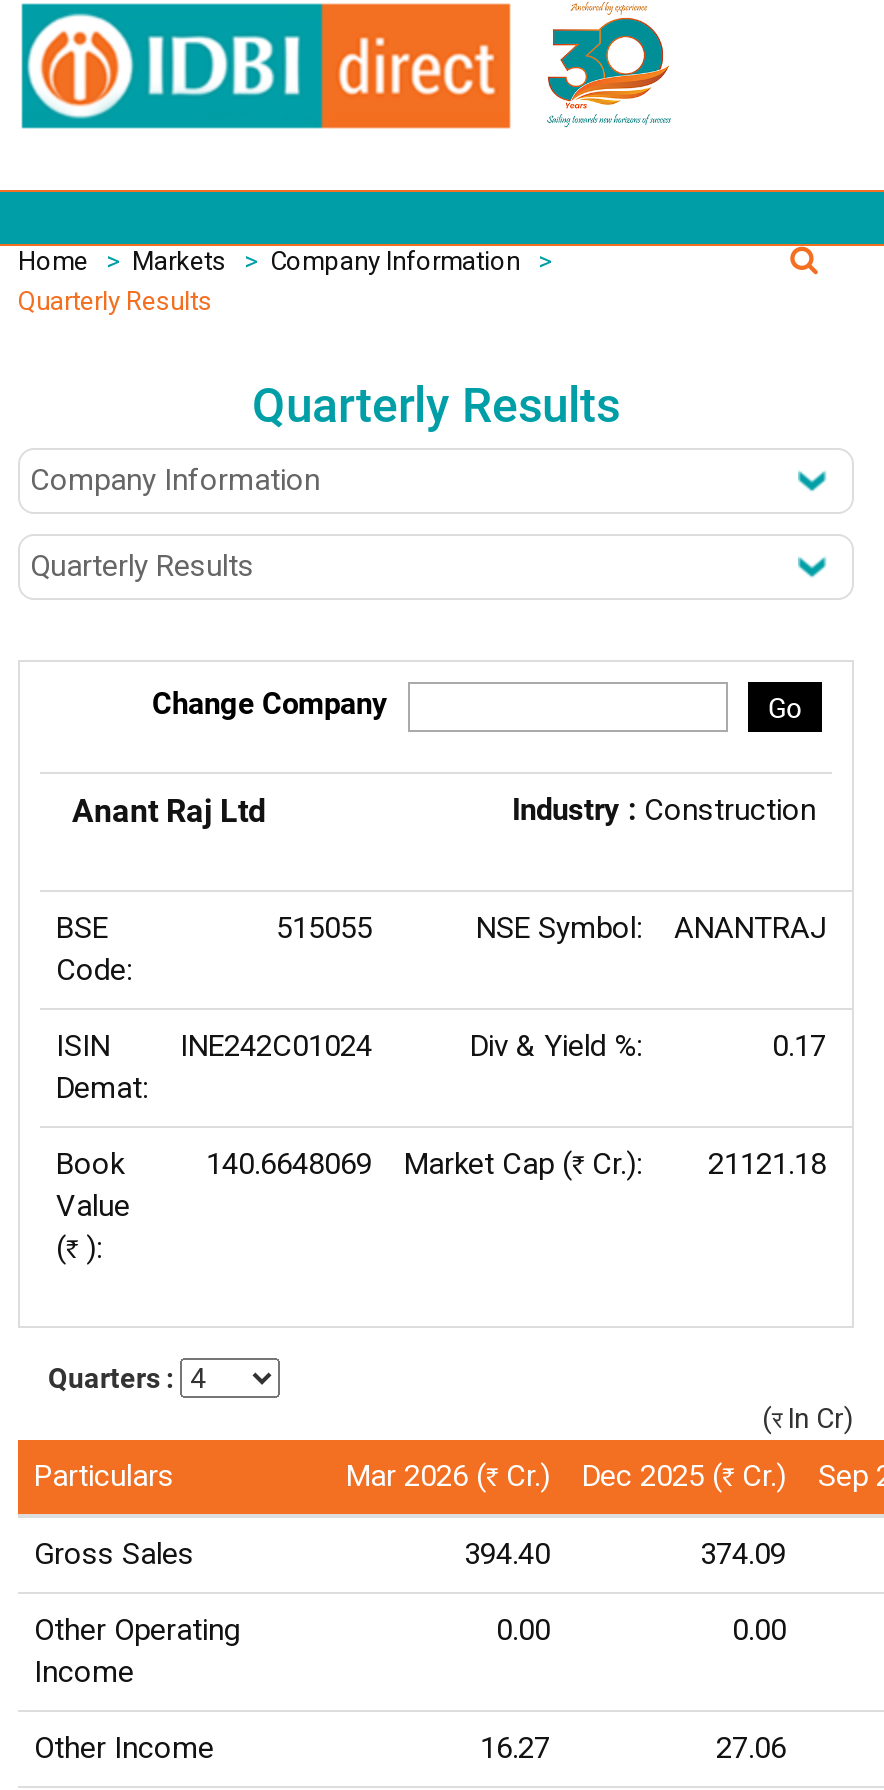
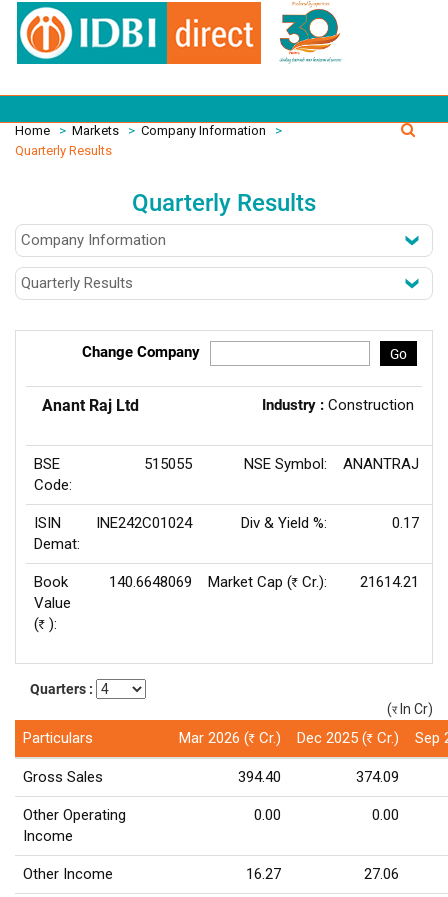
- 140.6648069 Market Cap (Rs Cr.): 21121.18
+ 140.6648069 Market Cap (Rs Cr.): 21614.21
